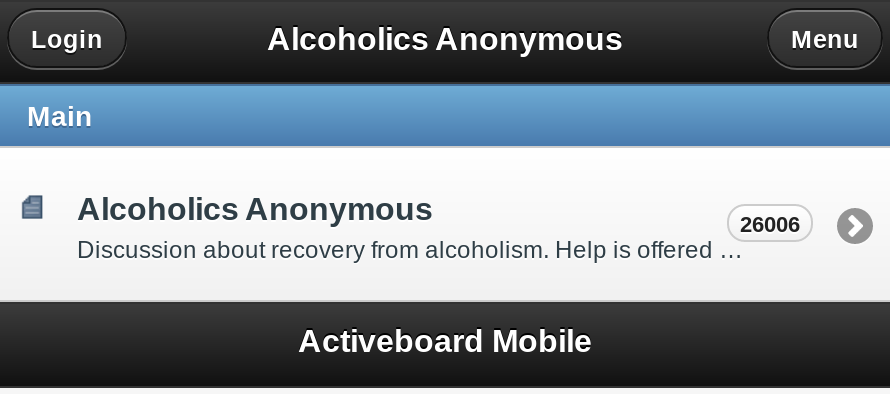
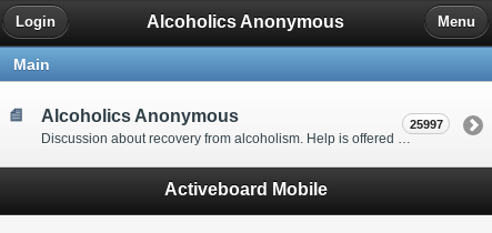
- 26006
+ 25997
